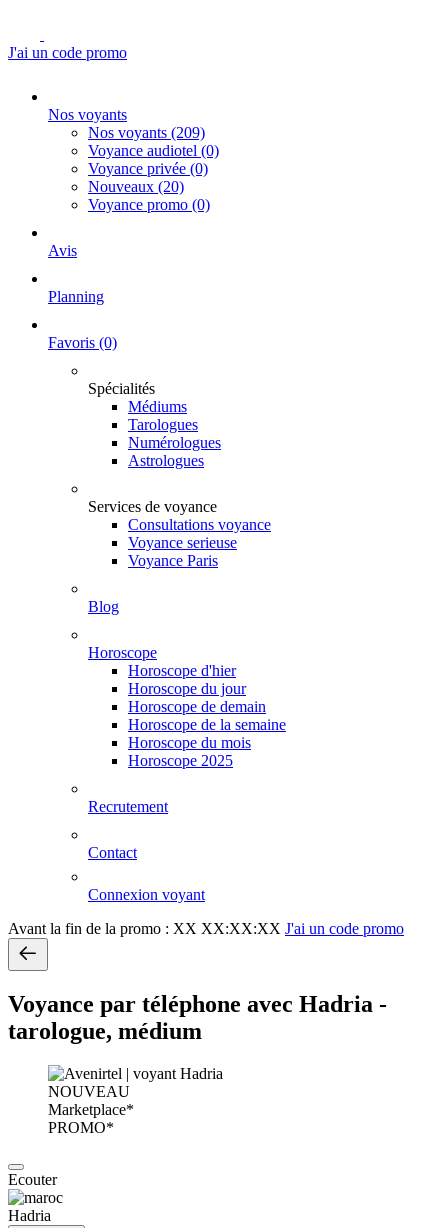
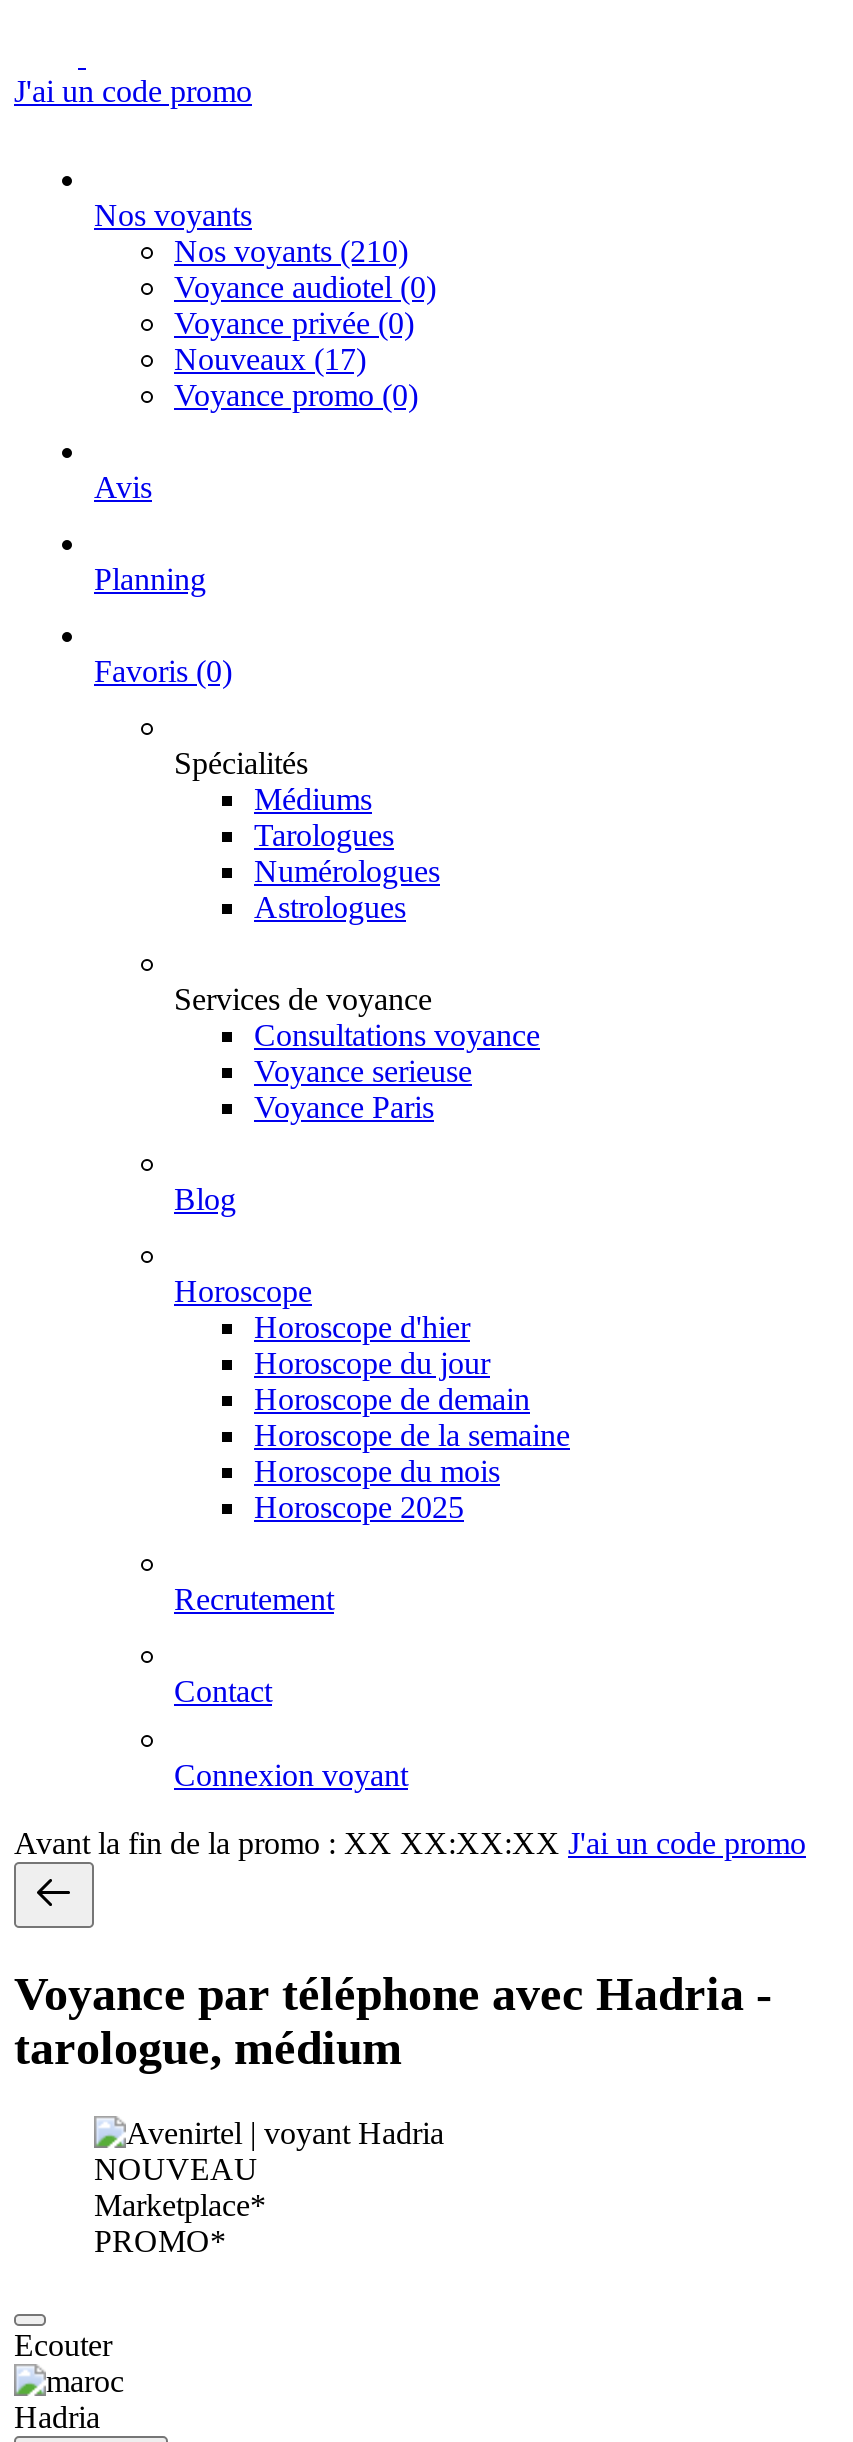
- Nos voyants (209)
+ Nos voyants (210)

- Nouveaux (20)
+ Nouveaux (17)
